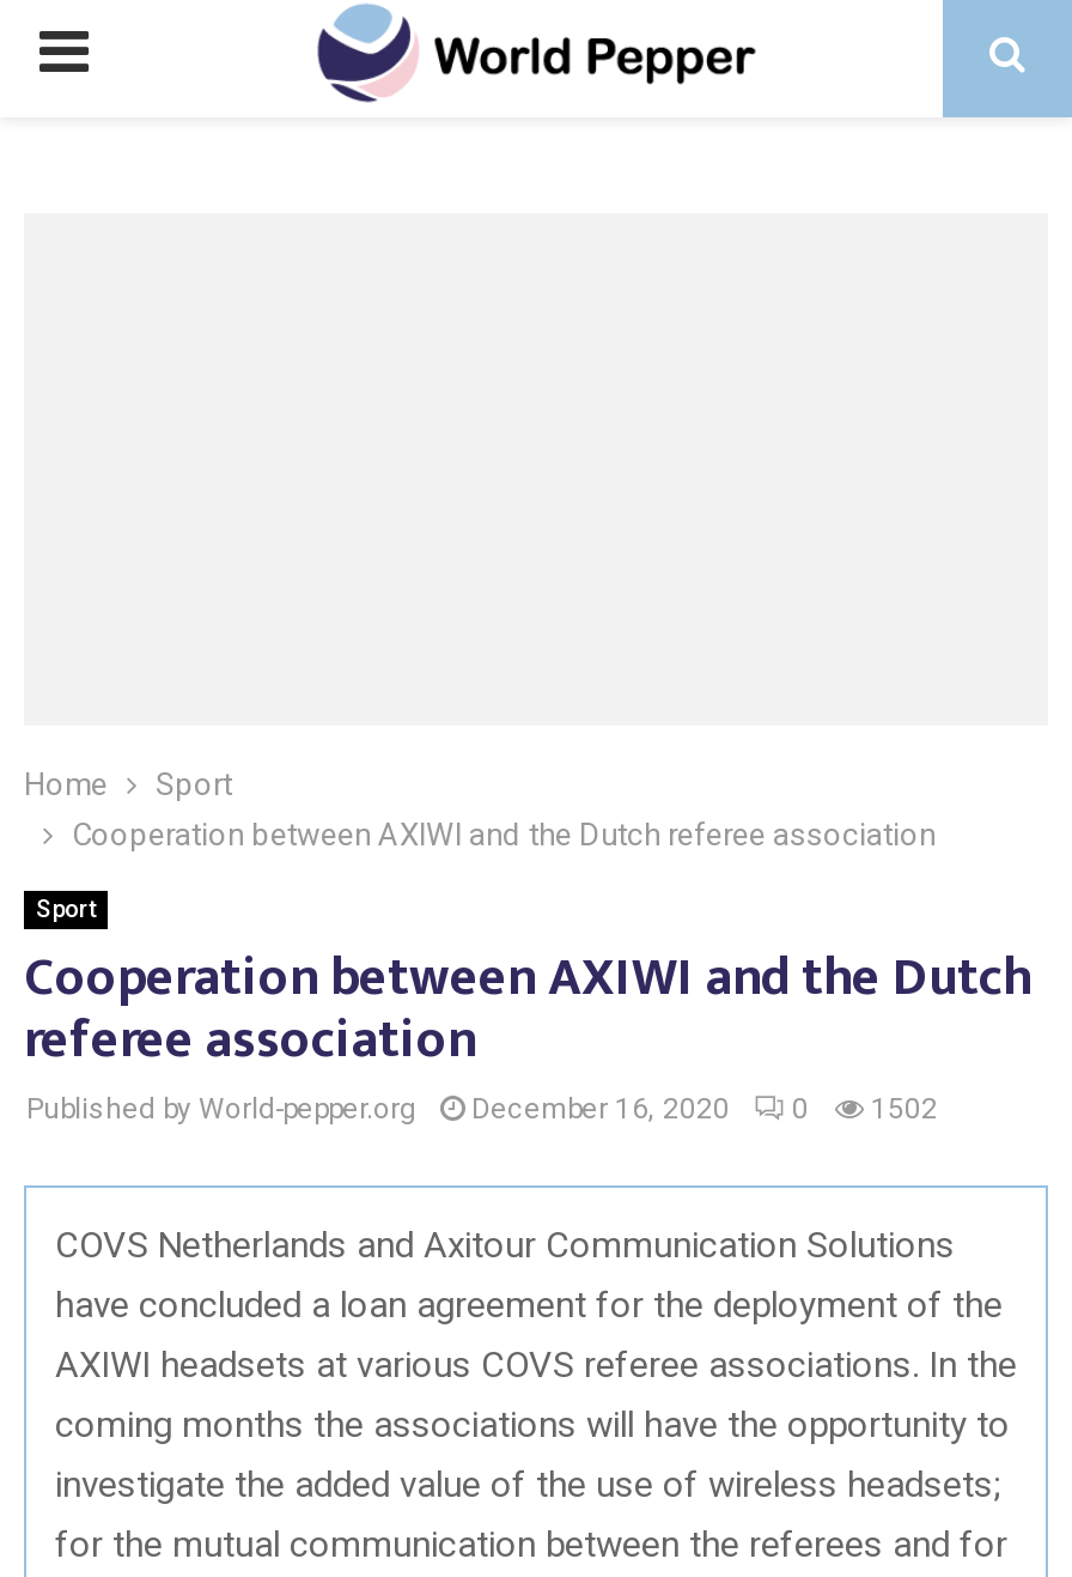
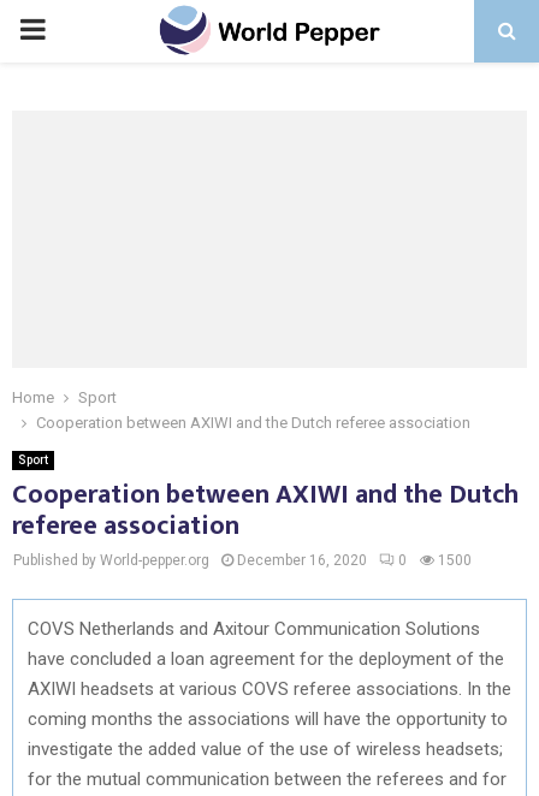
- Published by World-pepper.org December 16, 2020 0 1502
+ Published by World-pepper.org December 16, 2020 0 1500
